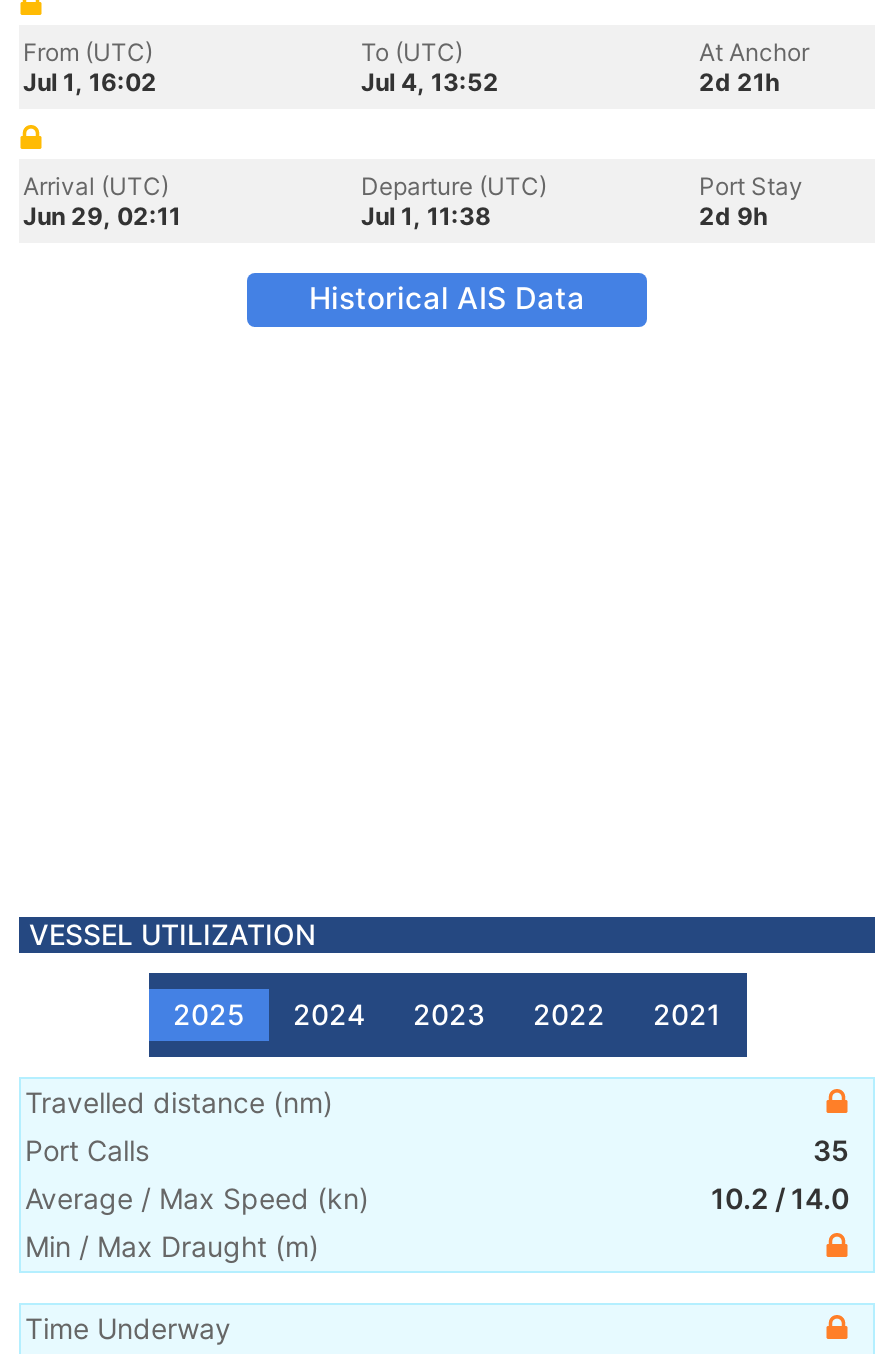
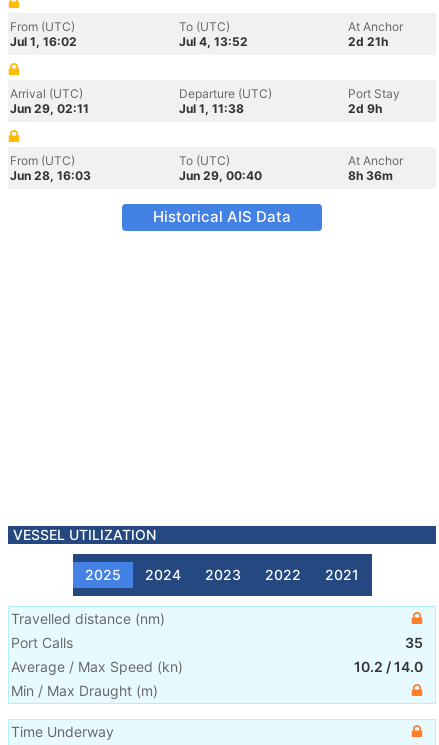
+ From (UTC)
+ Jun 28, 16:03

+ To (UTC)
+ Jun 29, 00:40

+ At Anchor
+ 8h 36m
